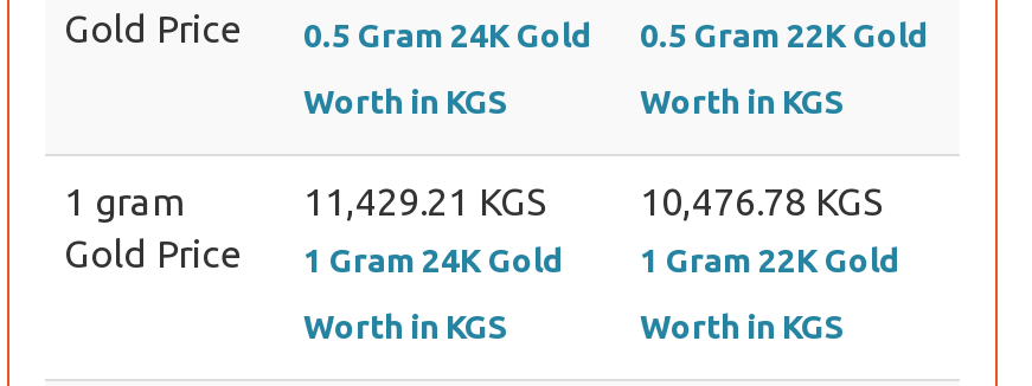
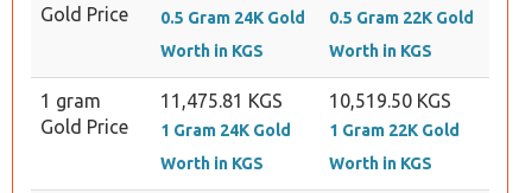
- 11,429.21 KGS
+ 11,475.81 KGS

- 10,476.78 KGS
+ 10,519.50 KGS
